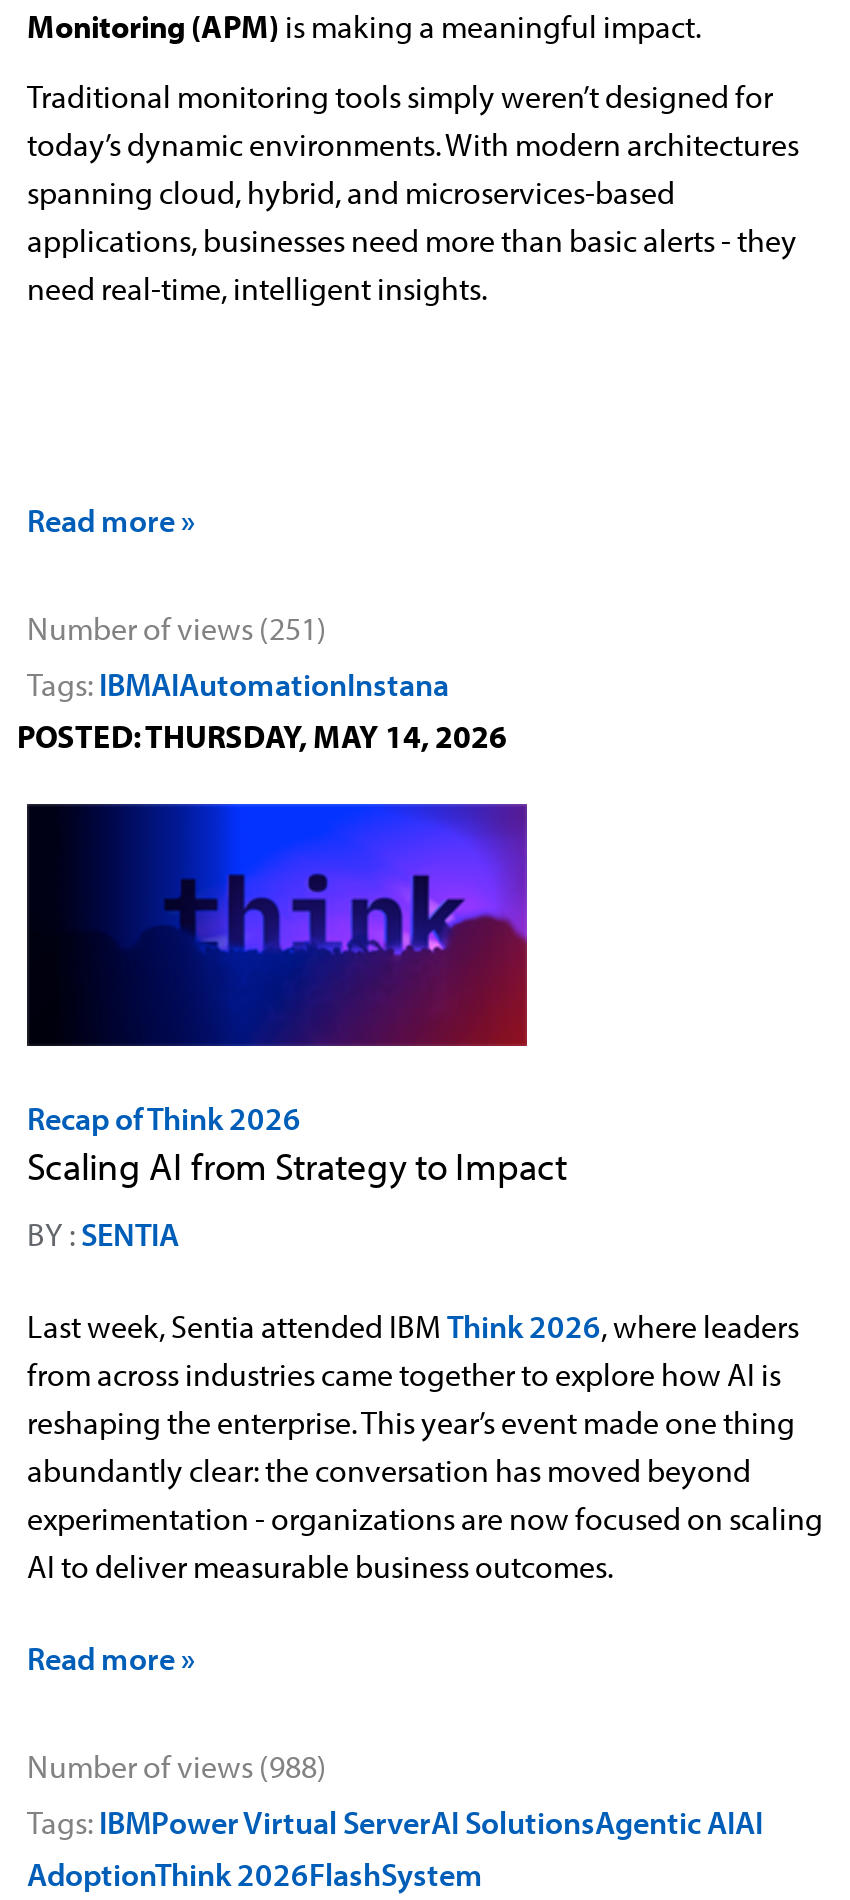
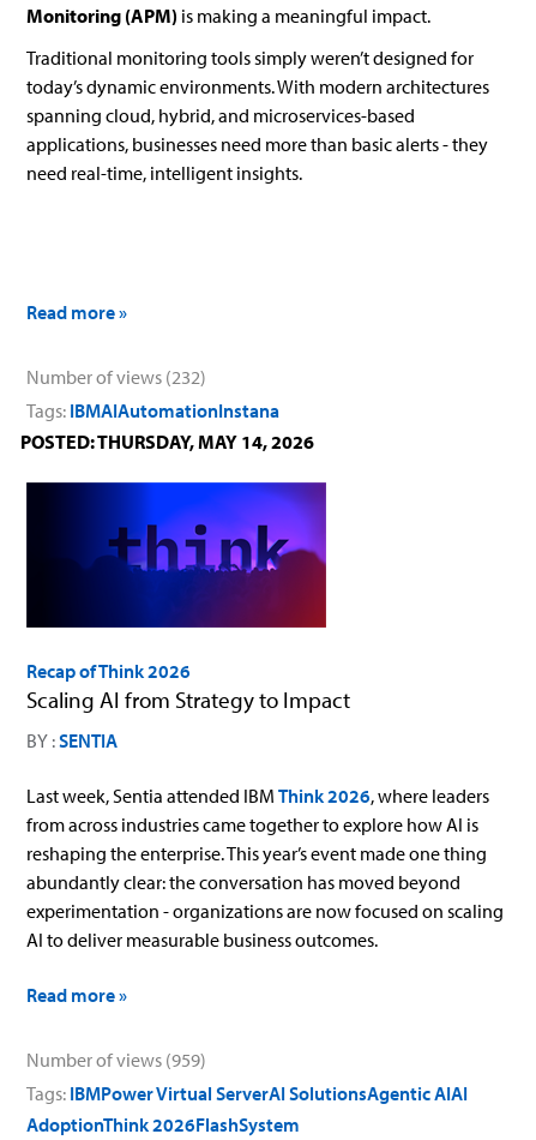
- Number of views (251)
+ Number of views (232)

- Number of views (988)
+ Number of views (959)
